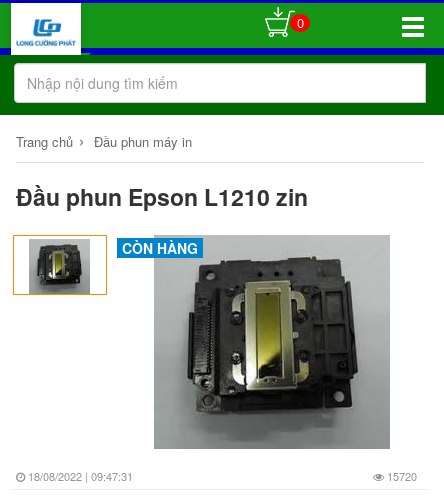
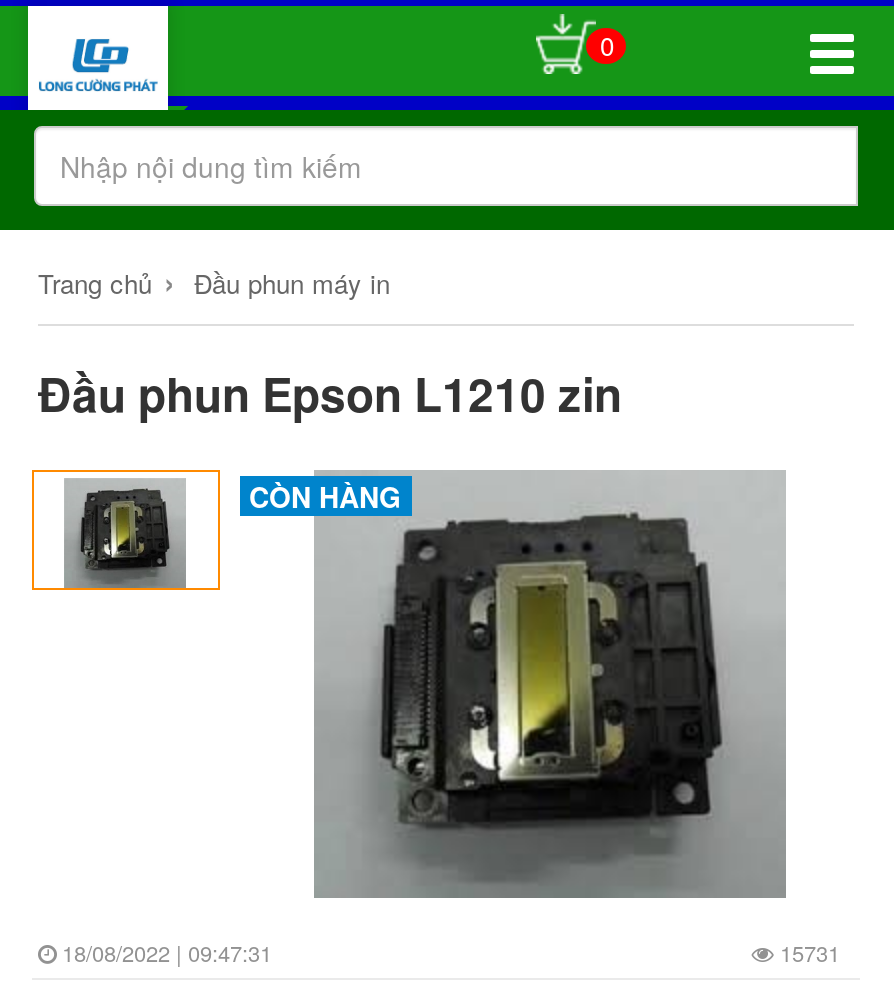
- 15720
+ 15731
